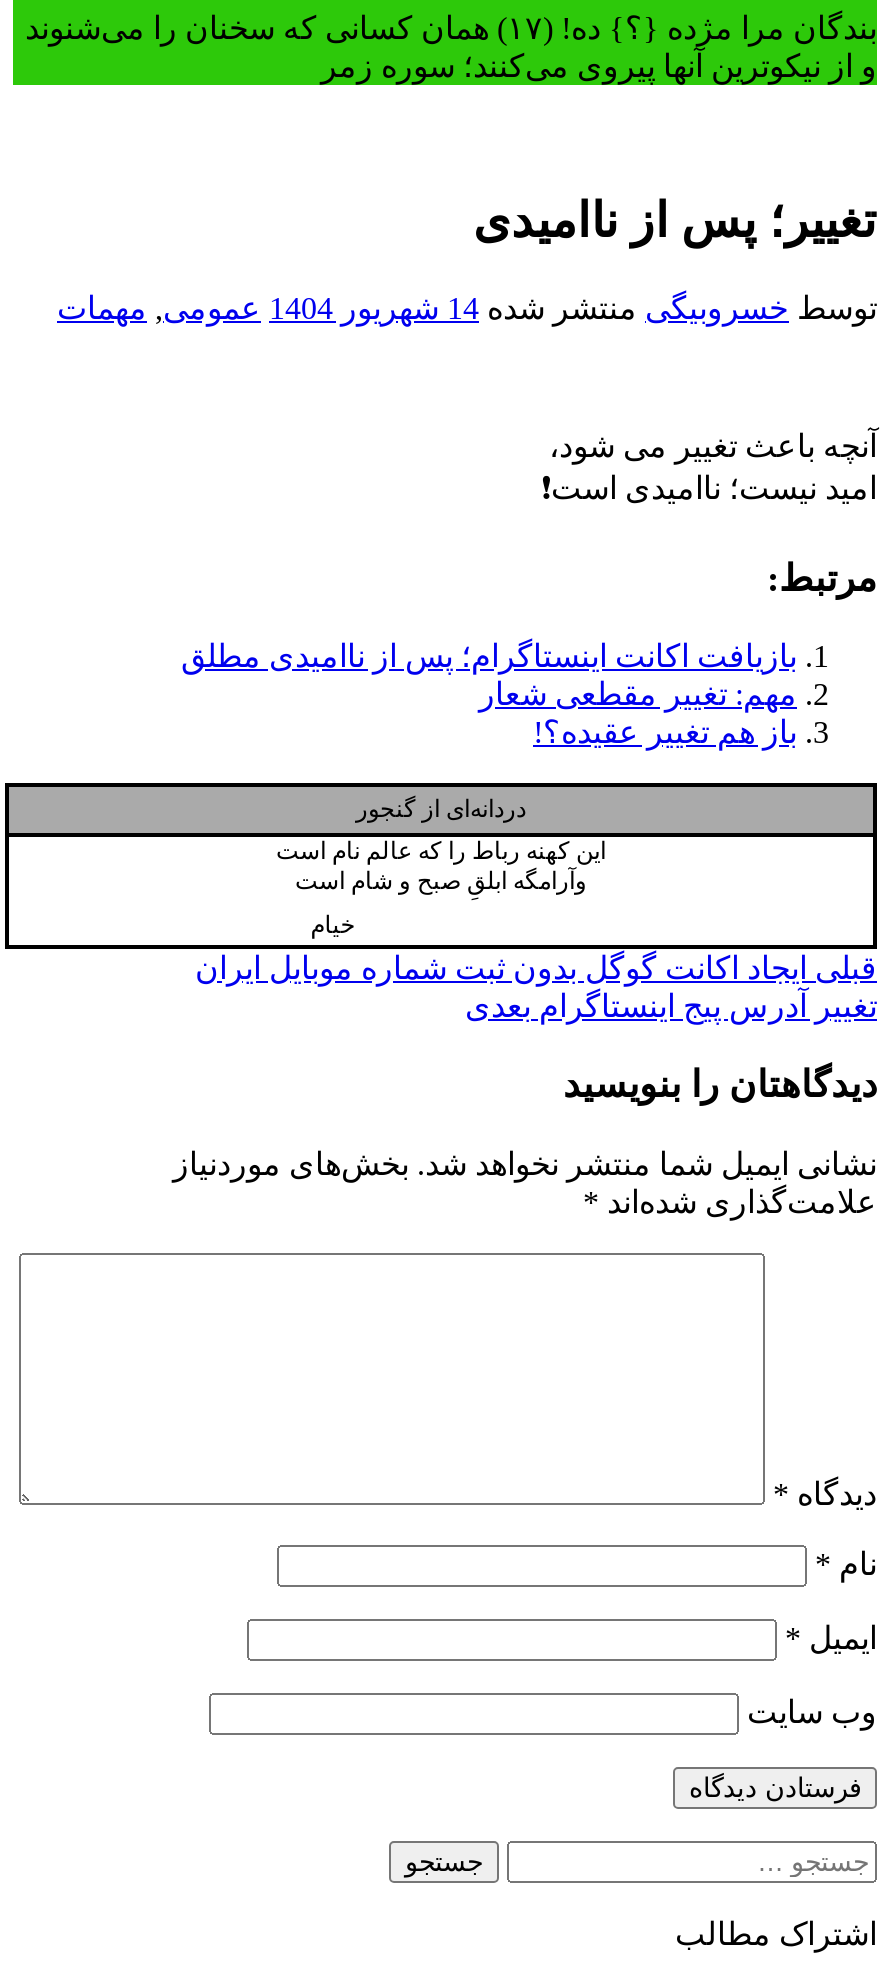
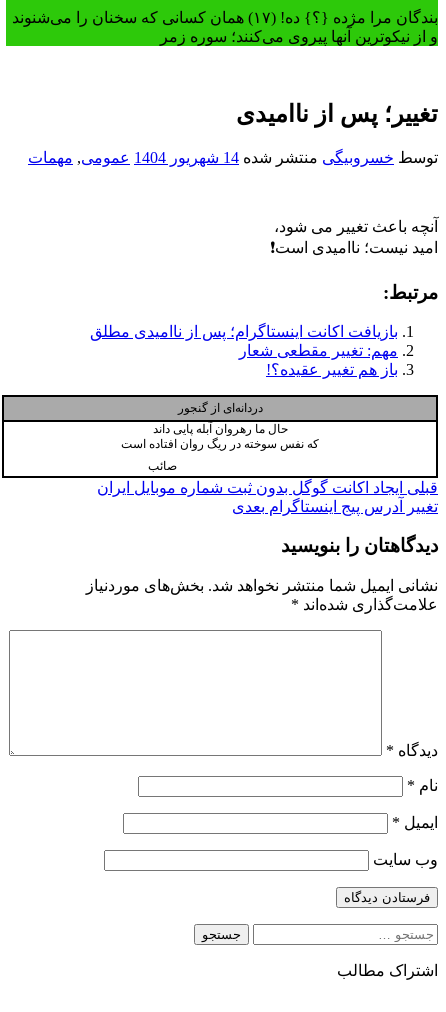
- این کهنه رباط را که عالم نام است
- و‌آرامگه ابلقِ صبح و شام است
+ حال ما رهروان آبله پایی داند
+ که نفس سوخته در ریگ روان افتاده است

- خیام
+ صائب
